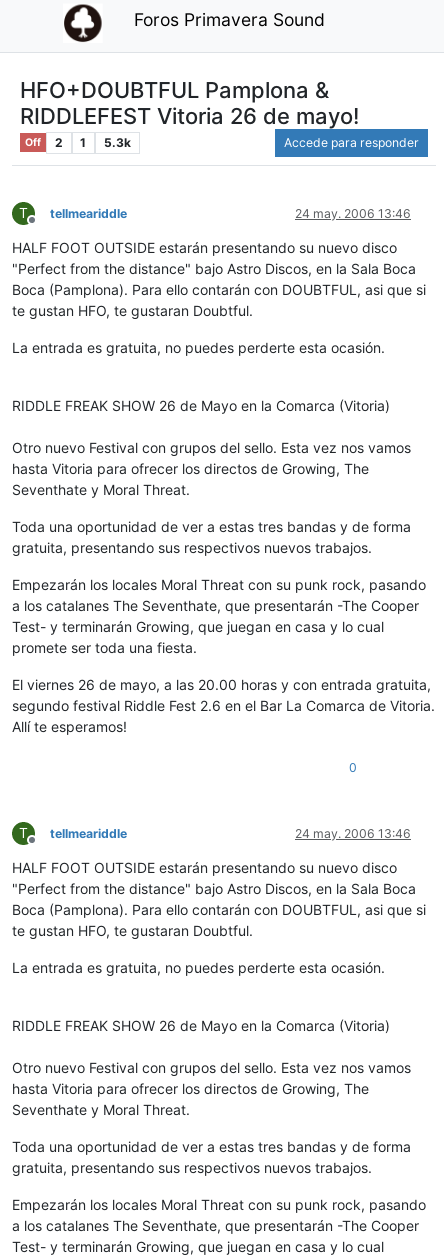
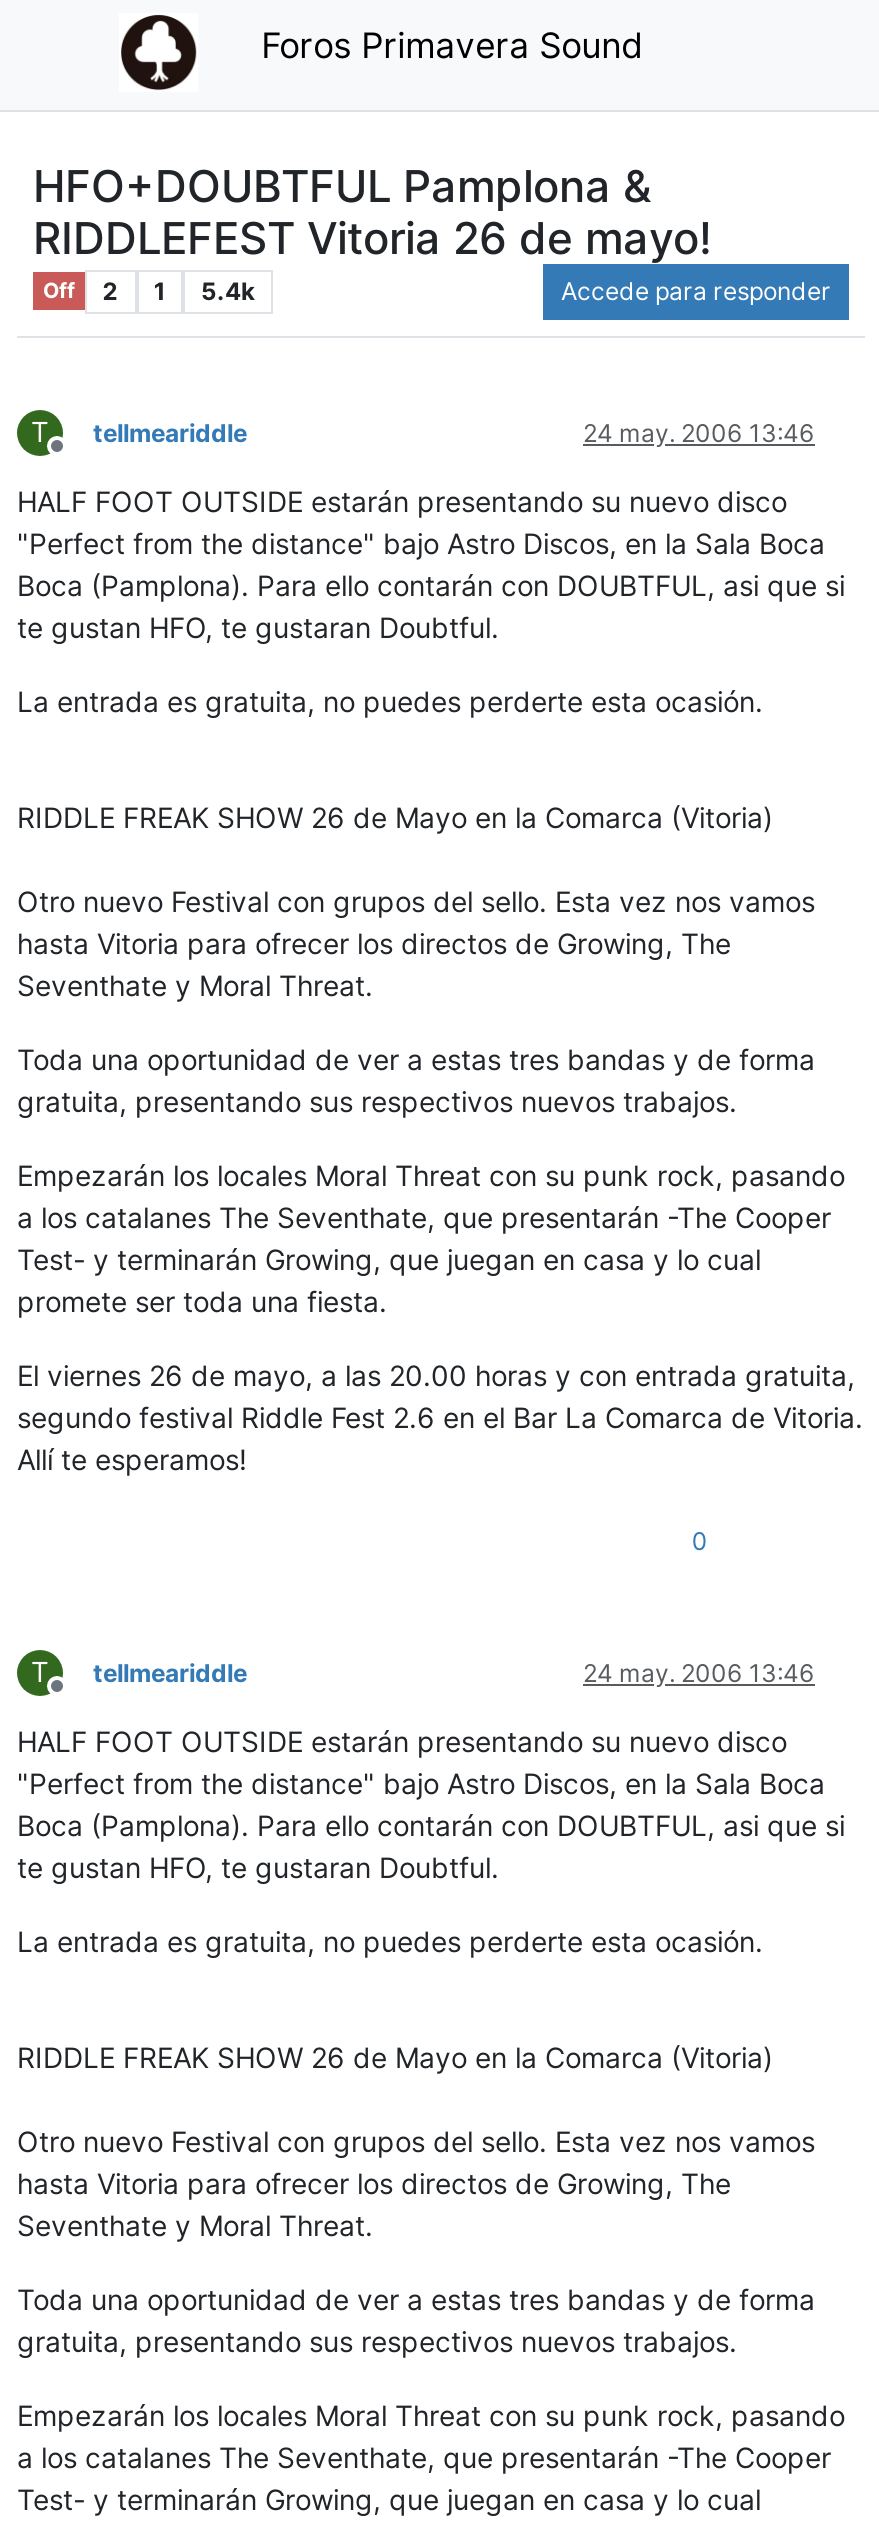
- Off 2 1 5.3k
+ Off 2 1 5.4k
